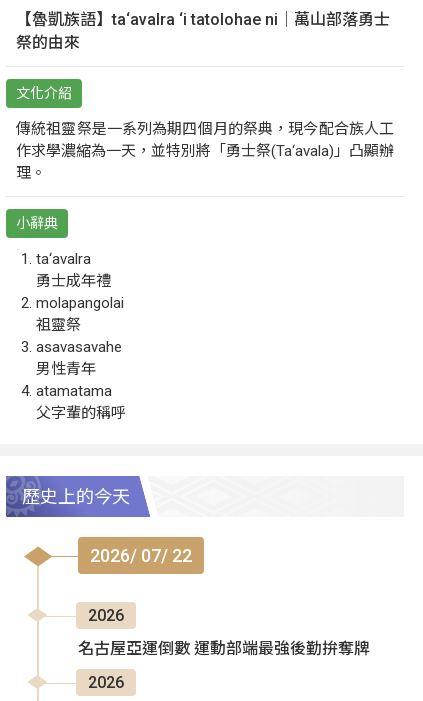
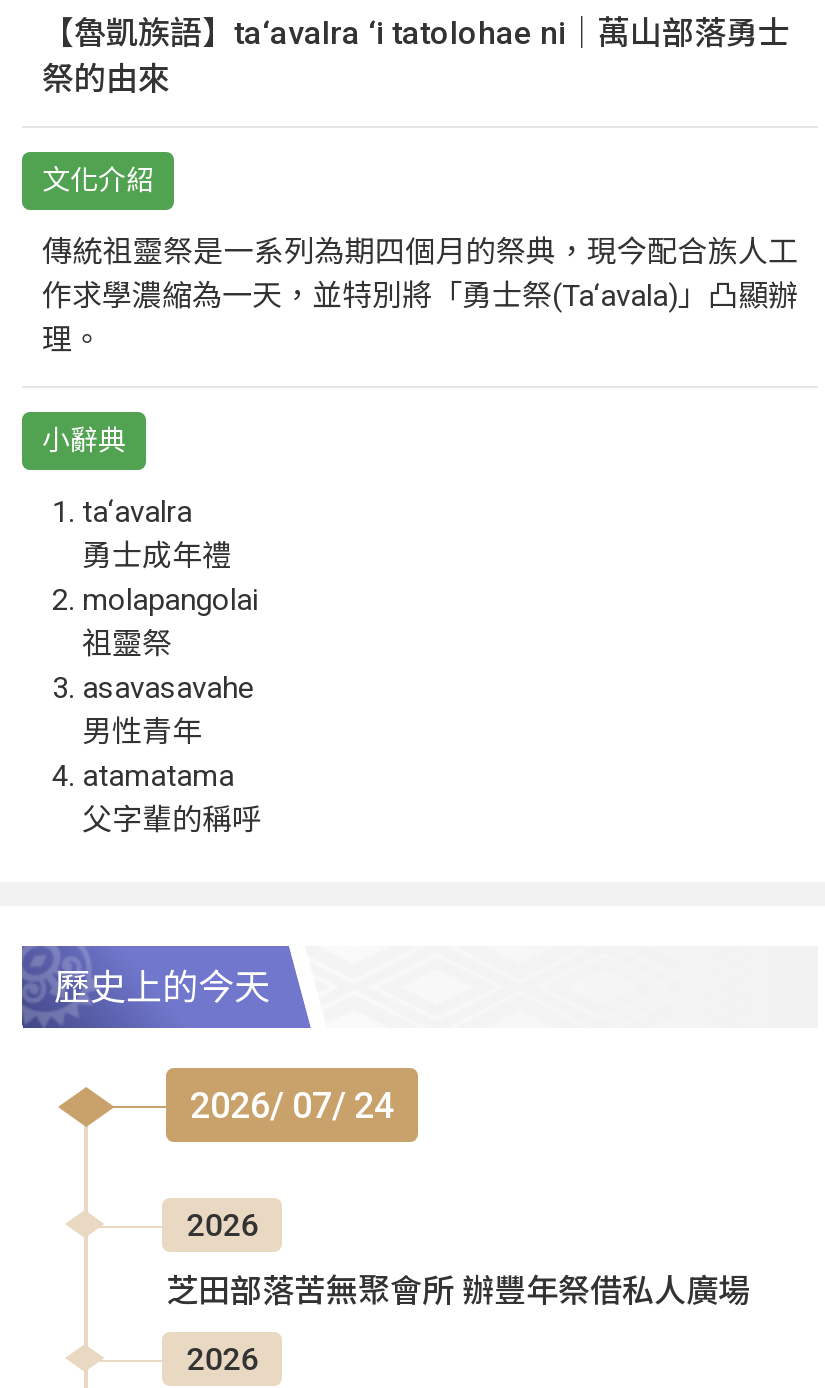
- 2026/ 07/ 22
+ 2026/ 07/ 24

- 名古屋亞運倒數 運動部端最強後勤拚奪牌
+ 芝田部落苦無聚會所 辦豐年祭借私人廣場
